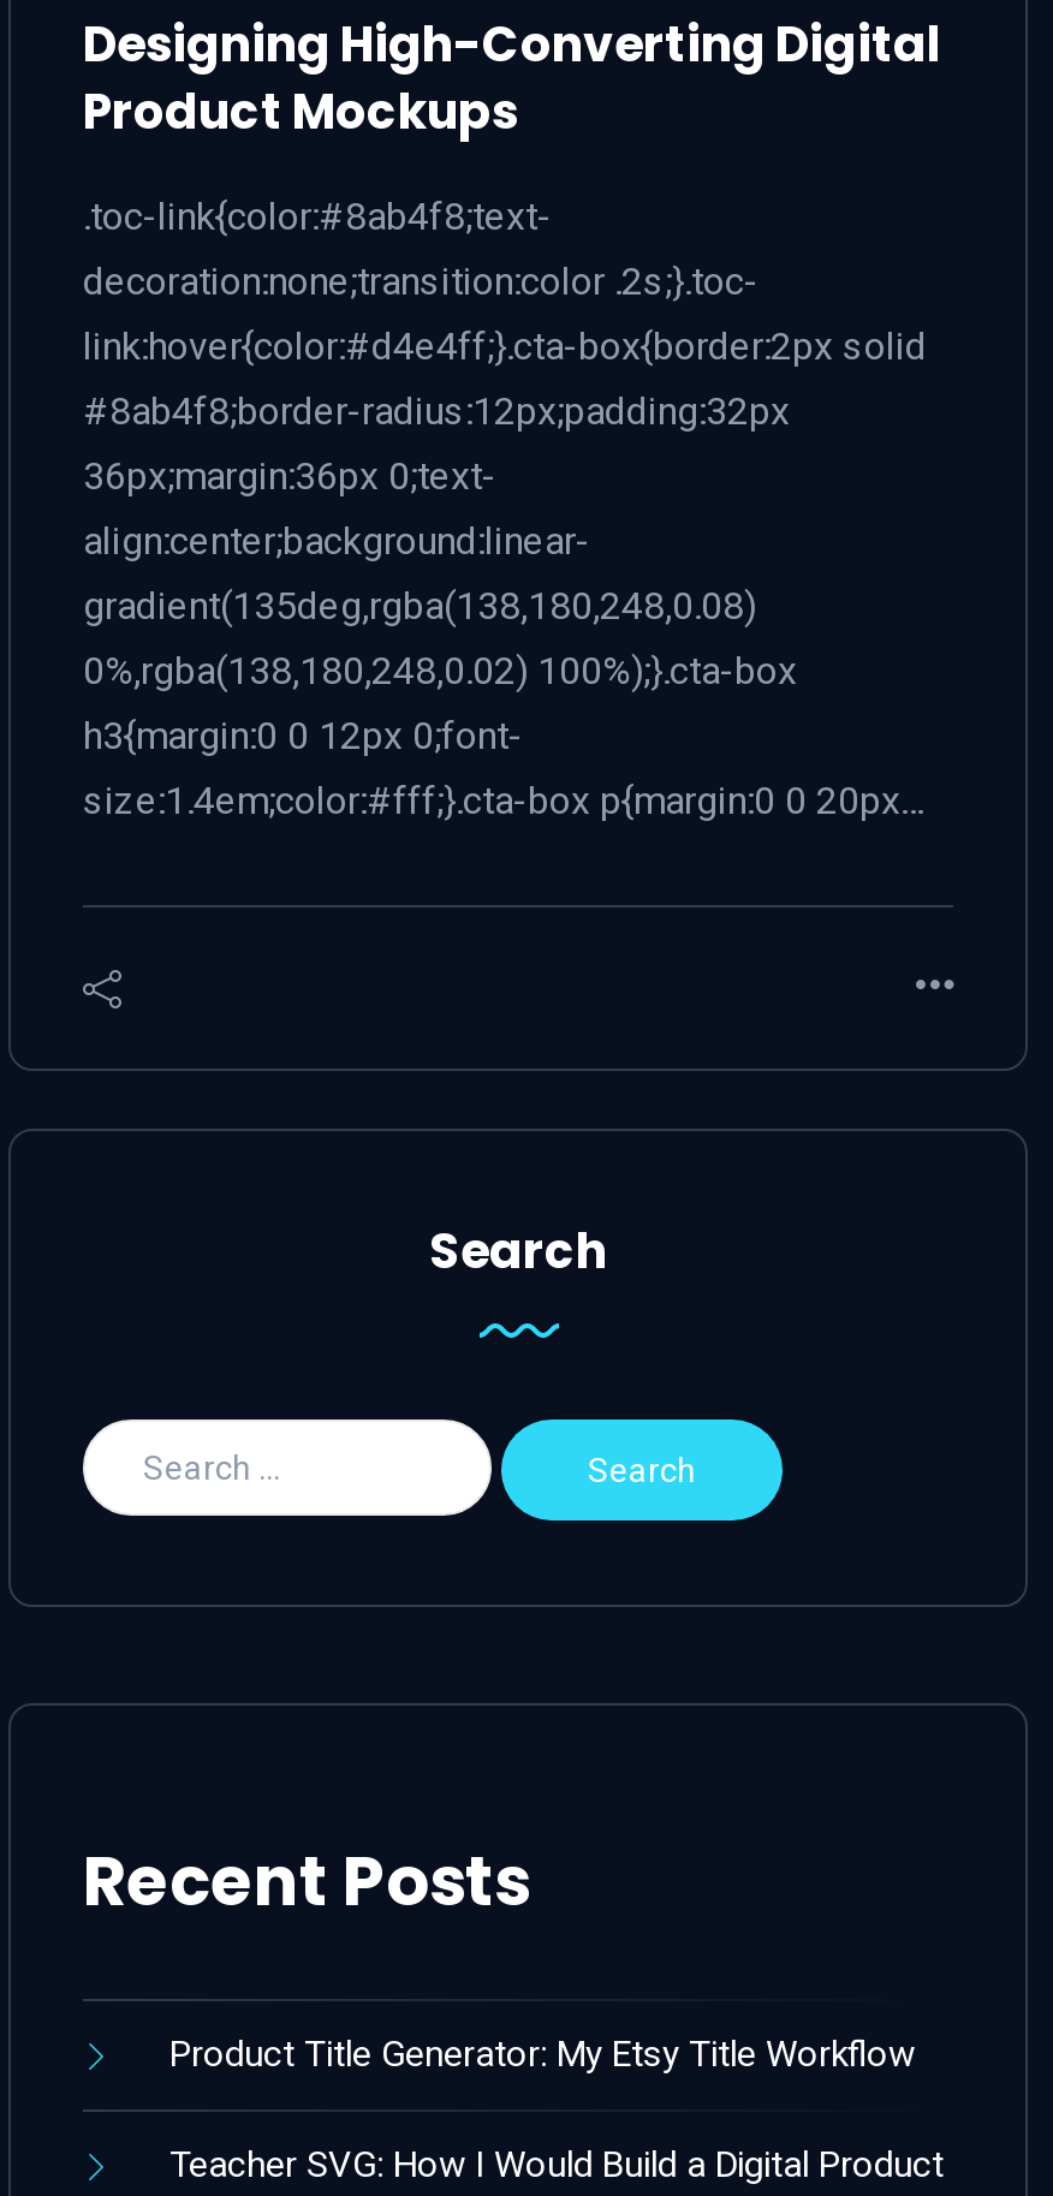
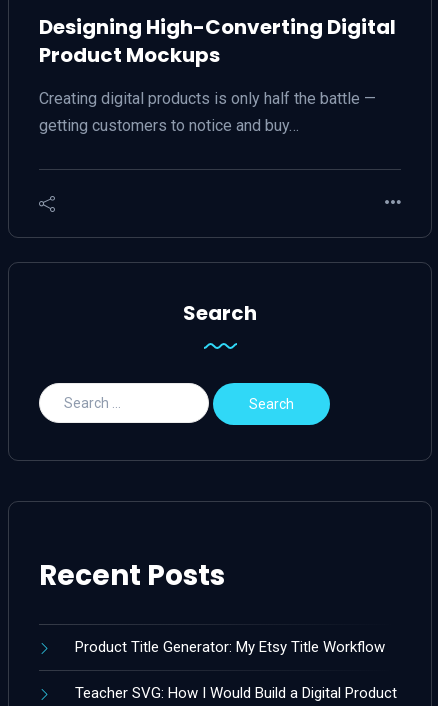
- .toc-link{color:#8ab4f8;text-
- decoration:none;transition:color .2s;}.toc-
- link:hover{color:#d4e4ff;}.cta-box{border:2px solid
- #8ab4f8;border-radius:12px;padding:32px
- 36px;margin:36px 0;text-
- align:center;background:linear-
- gradient(135deg,rgba(138,180,248,0.08)
- 0%,rgba(138,180,248,0.02) 100%);}.cta-box
- h3{margin:0 0 12px 0;font-
- size:1.4em;color:#fff;}.cta-box p{margin:0 0 20px…
+ Creating digital products is only half the battle —
+ getting customers to notice and buy…
